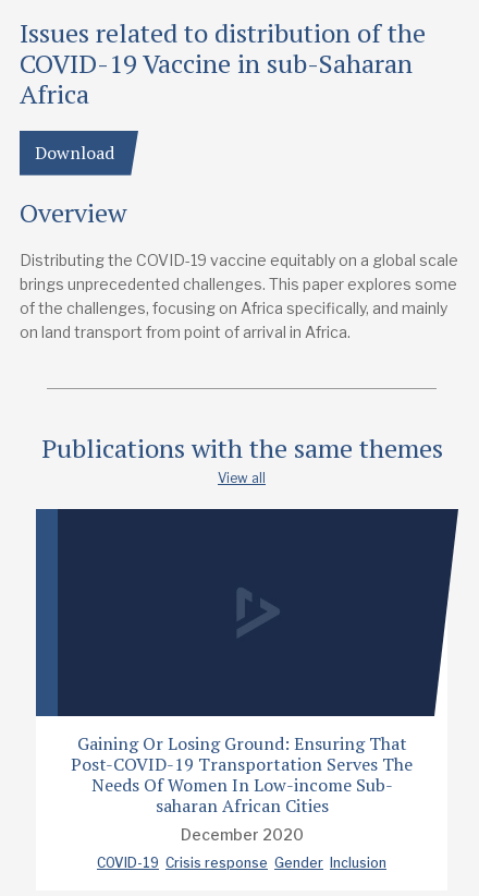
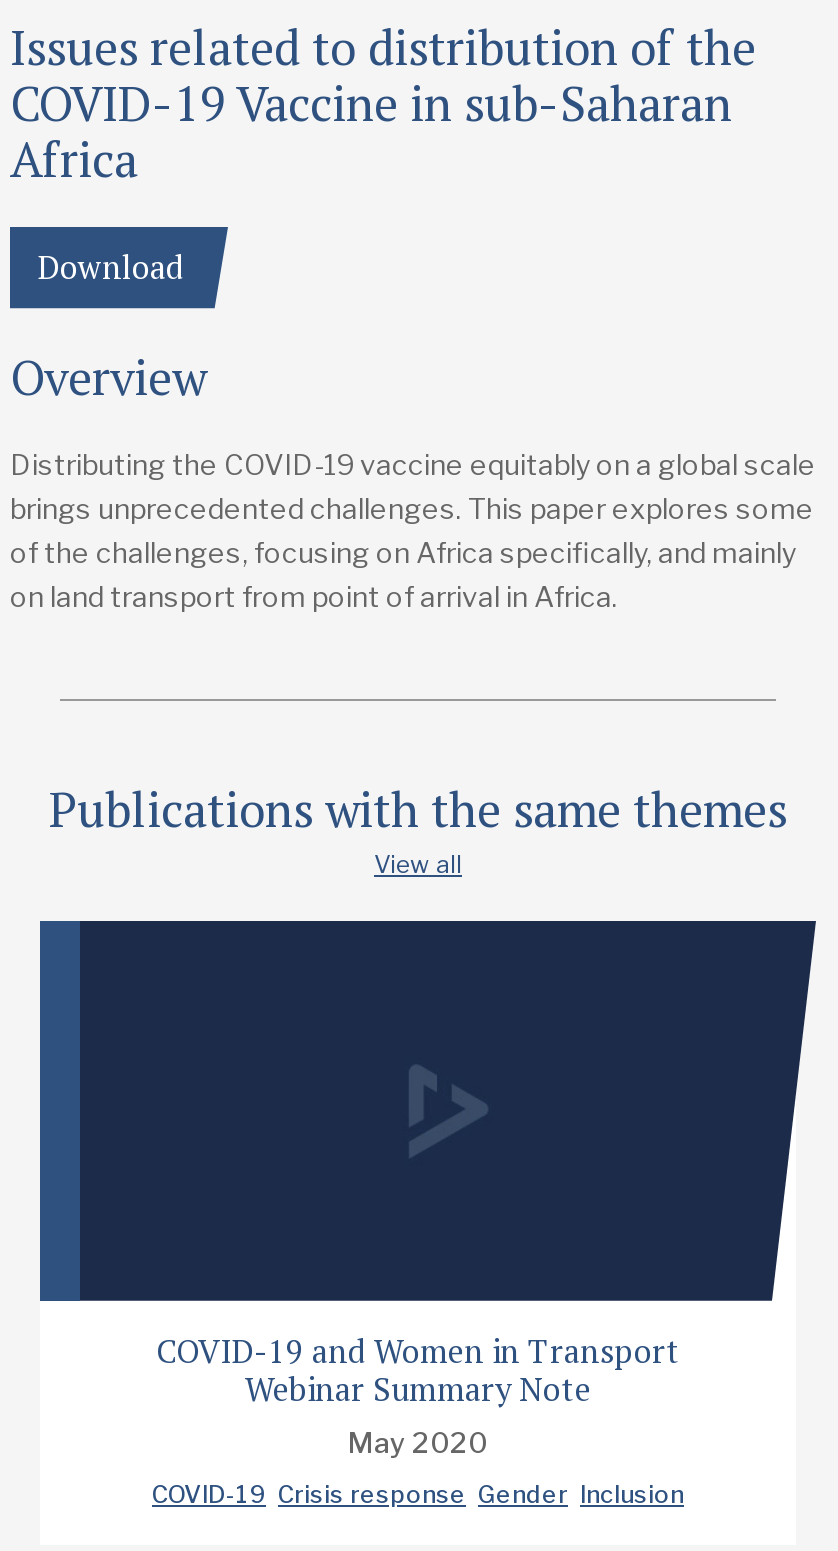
- Gaining Or Losing Ground: Ensuring That
- Post-COVID-19 Transportation Serves The
- Needs Of Women In Low-income Sub-
- saharan African Cities
- December 2020
+ COVID-19 and Women in Transport
+ Webinar Summary Note
+ May 2020
